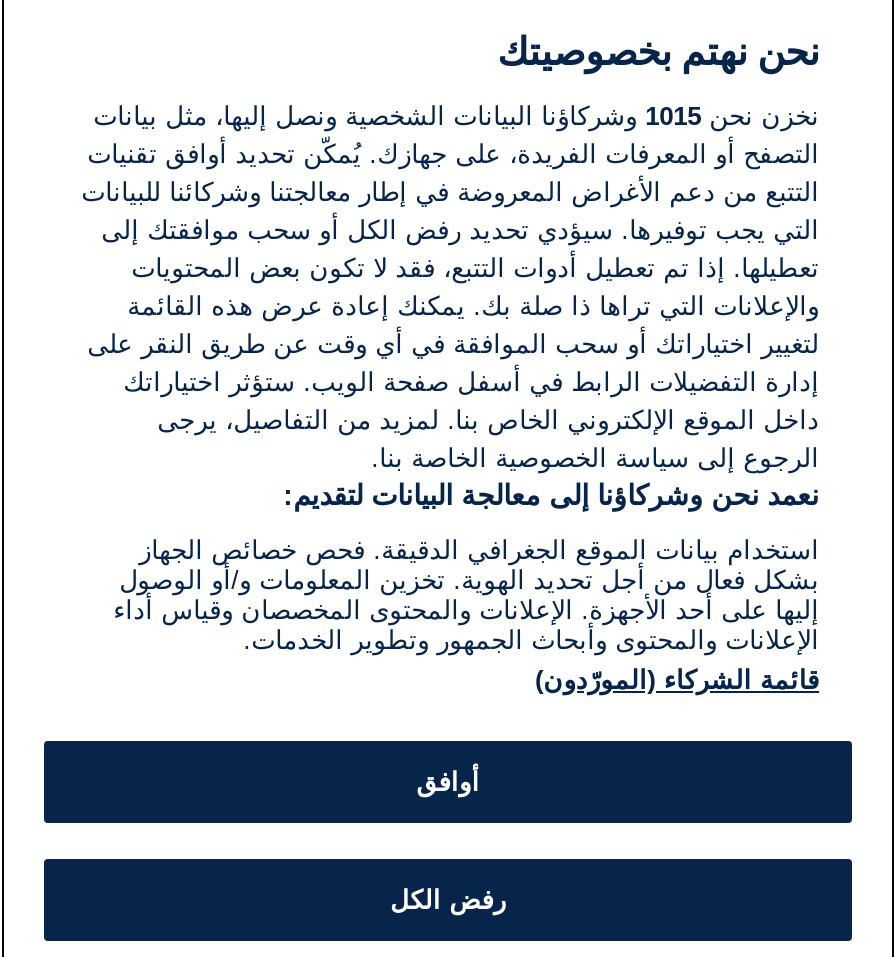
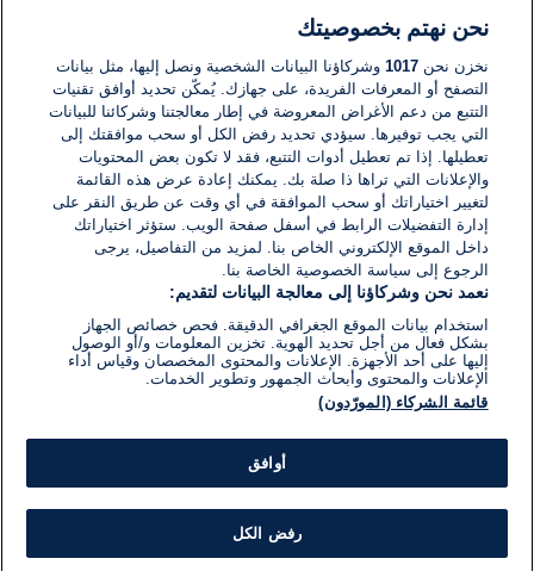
- نخزن نحن 1015 وشركاؤنا البيانات الشخصية ونصل إليها، مثل بيانات
+ نخزن نحن 1017 وشركاؤنا البيانات الشخصية ونصل إليها، مثل بيانات
